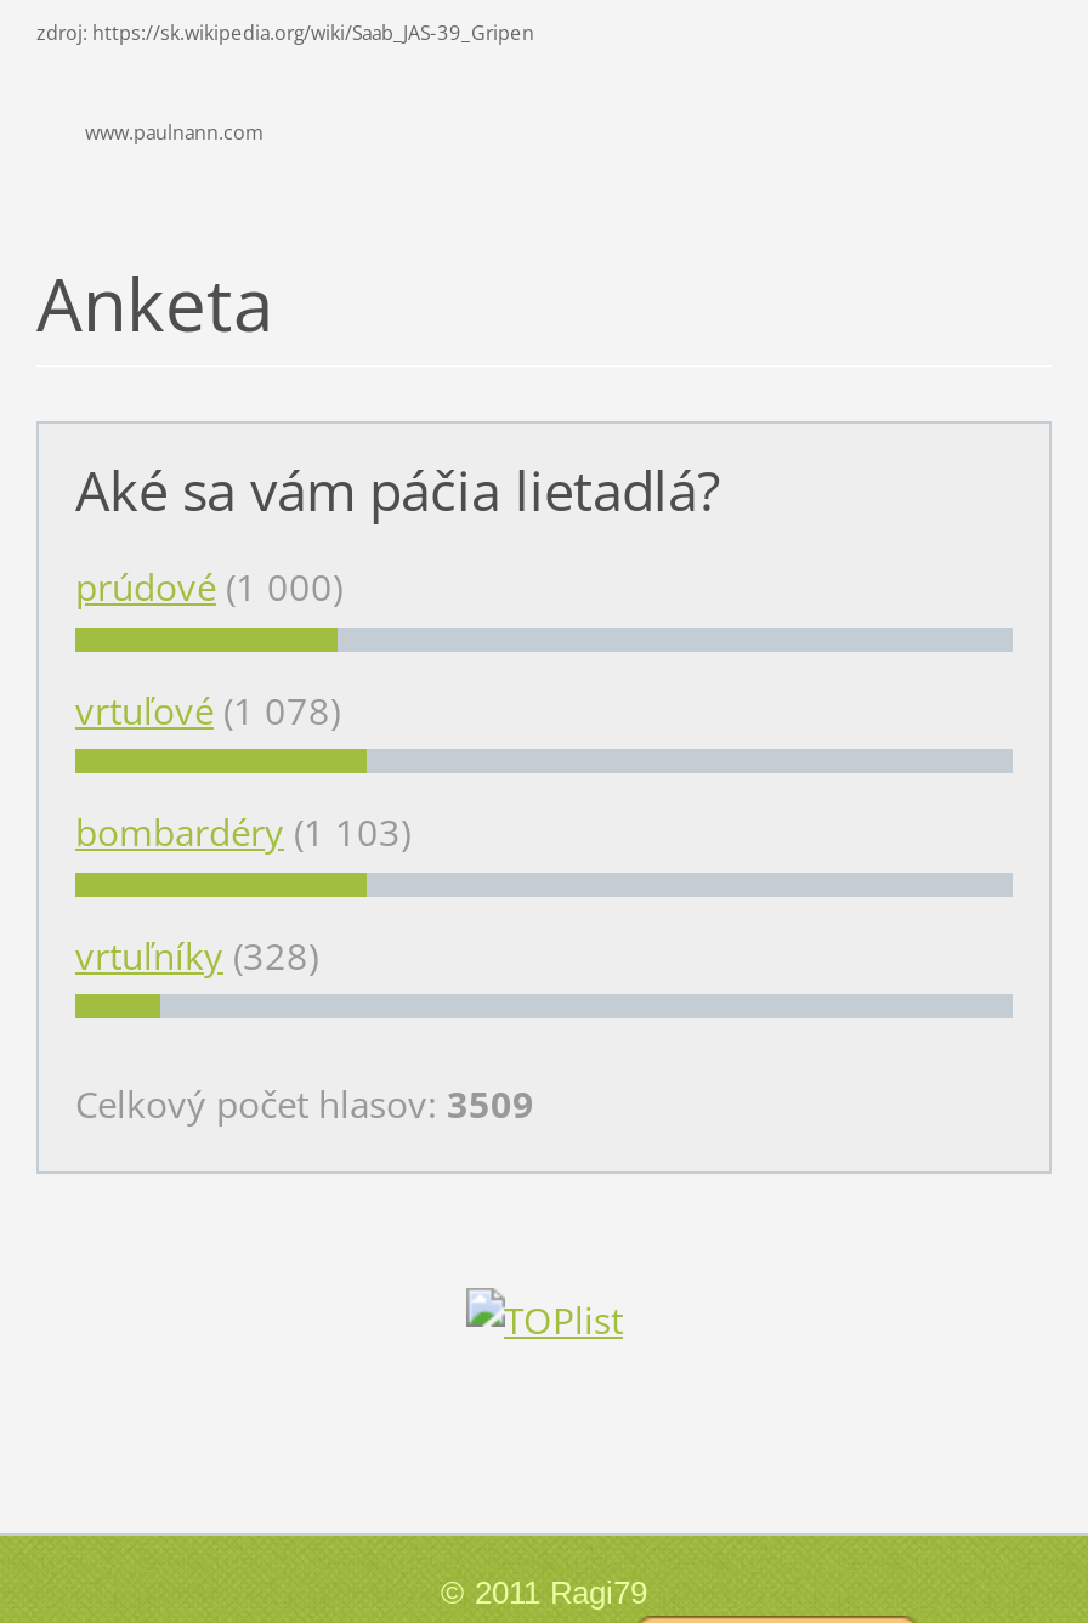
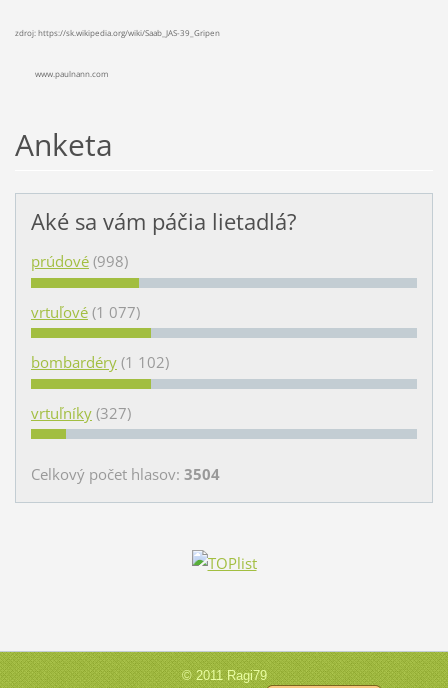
- prúdové (1 000)
+ prúdové (998)

- vrtuľové (1 078)
+ vrtuľové (1 077)

- bombardéry (1 103)
+ bombardéry (1 102)

- vrtuľníky (328)
+ vrtuľníky (327)

- Celkový počet hlasov: 3509
+ Celkový počet hlasov: 3504
